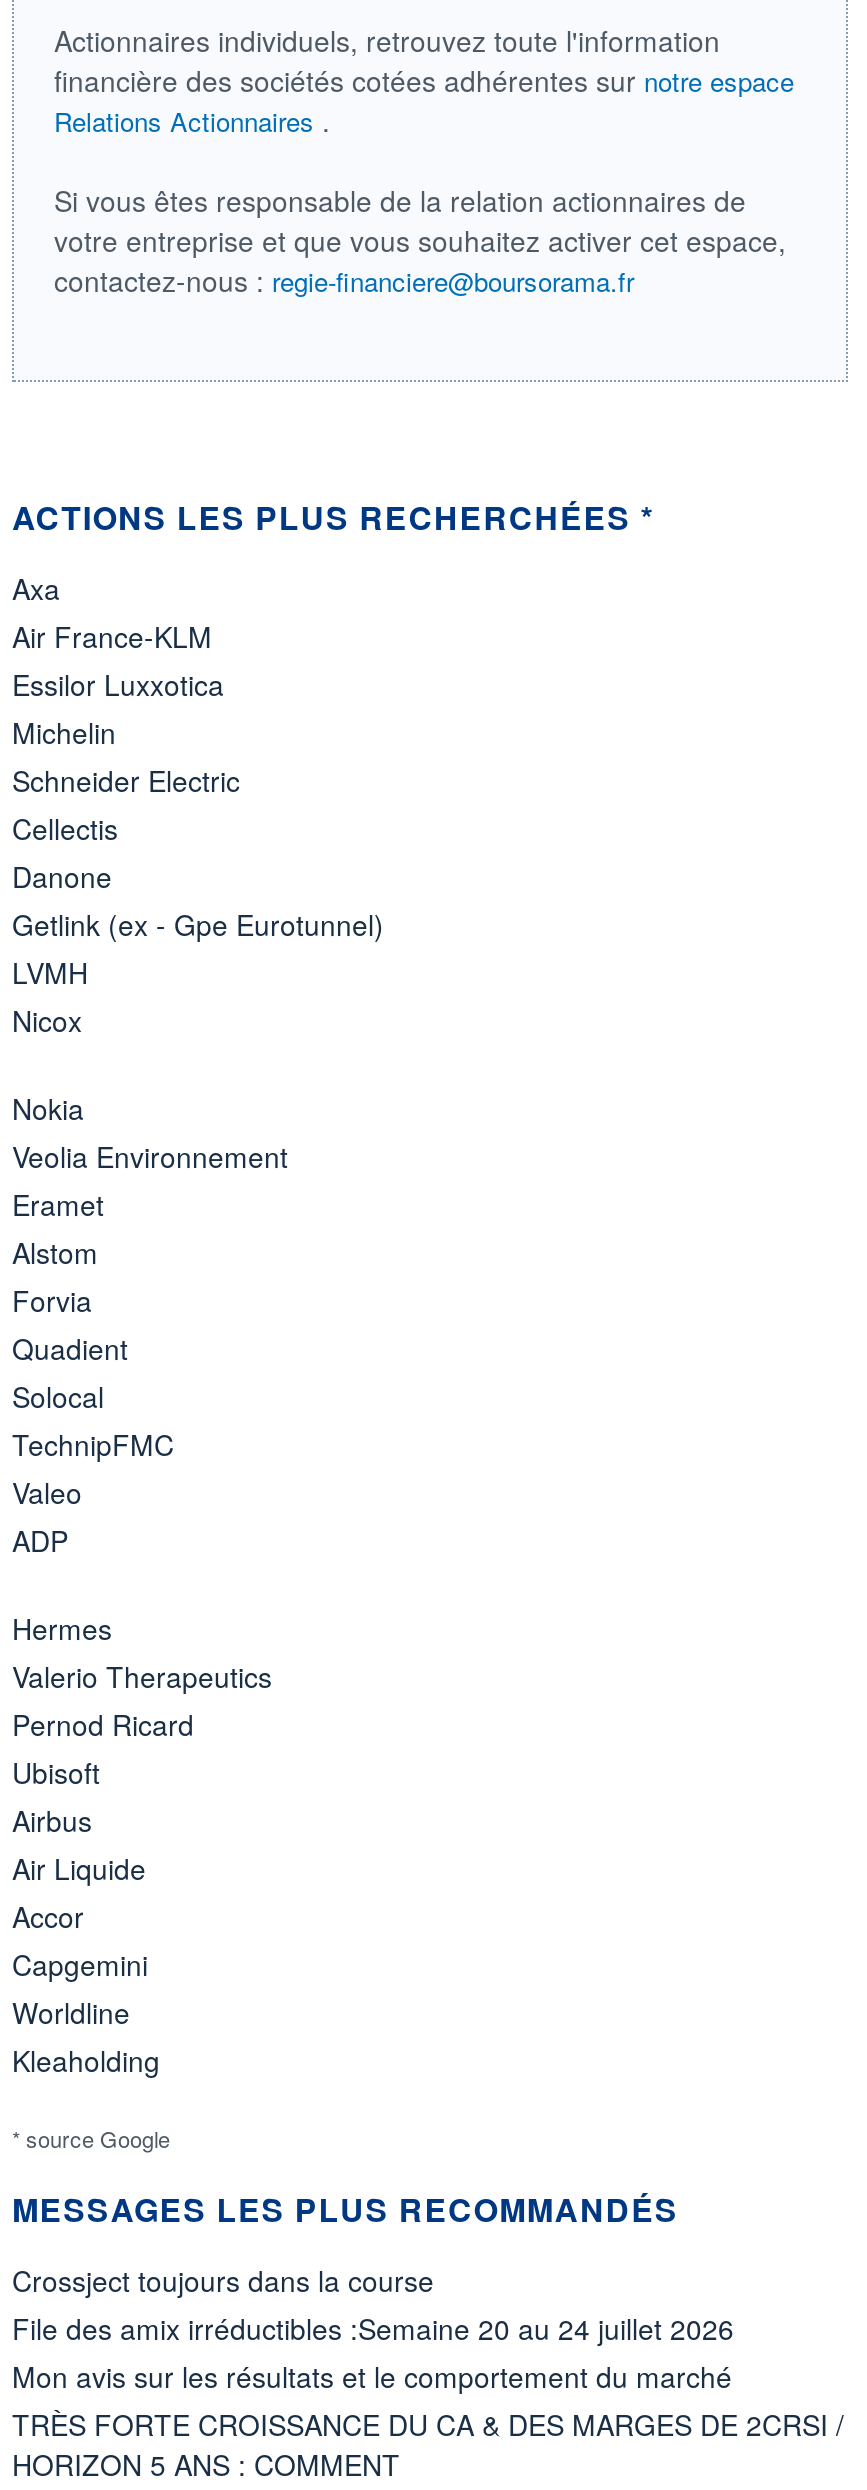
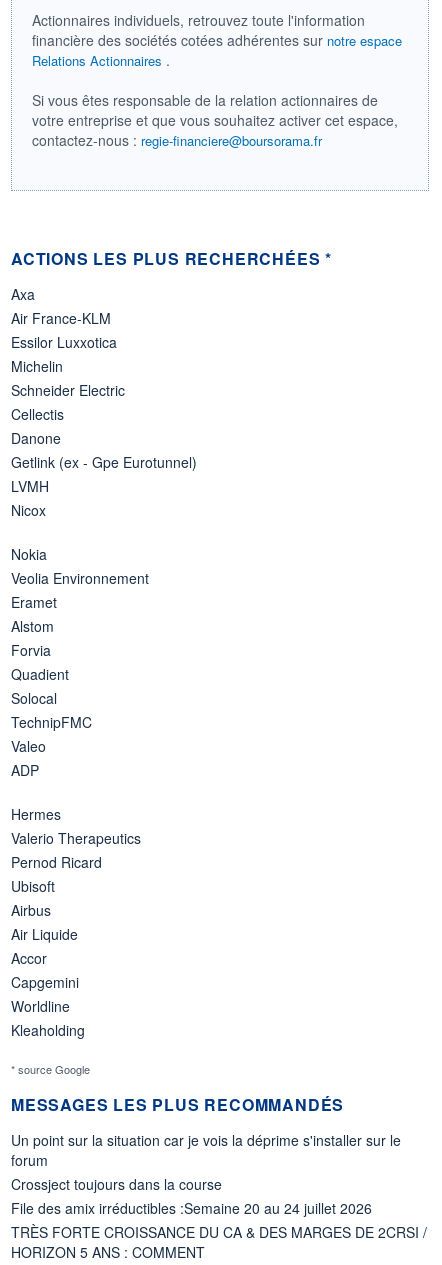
+ Un point sur la situation car je vois la déprime s'installer sur le
+ forum

moved down: Crossject toujours dans la course | File des amix irréductibles :Semaine 20 au 24 juillet 2026

- Mon avis sur les résultats et le comportement du marché
